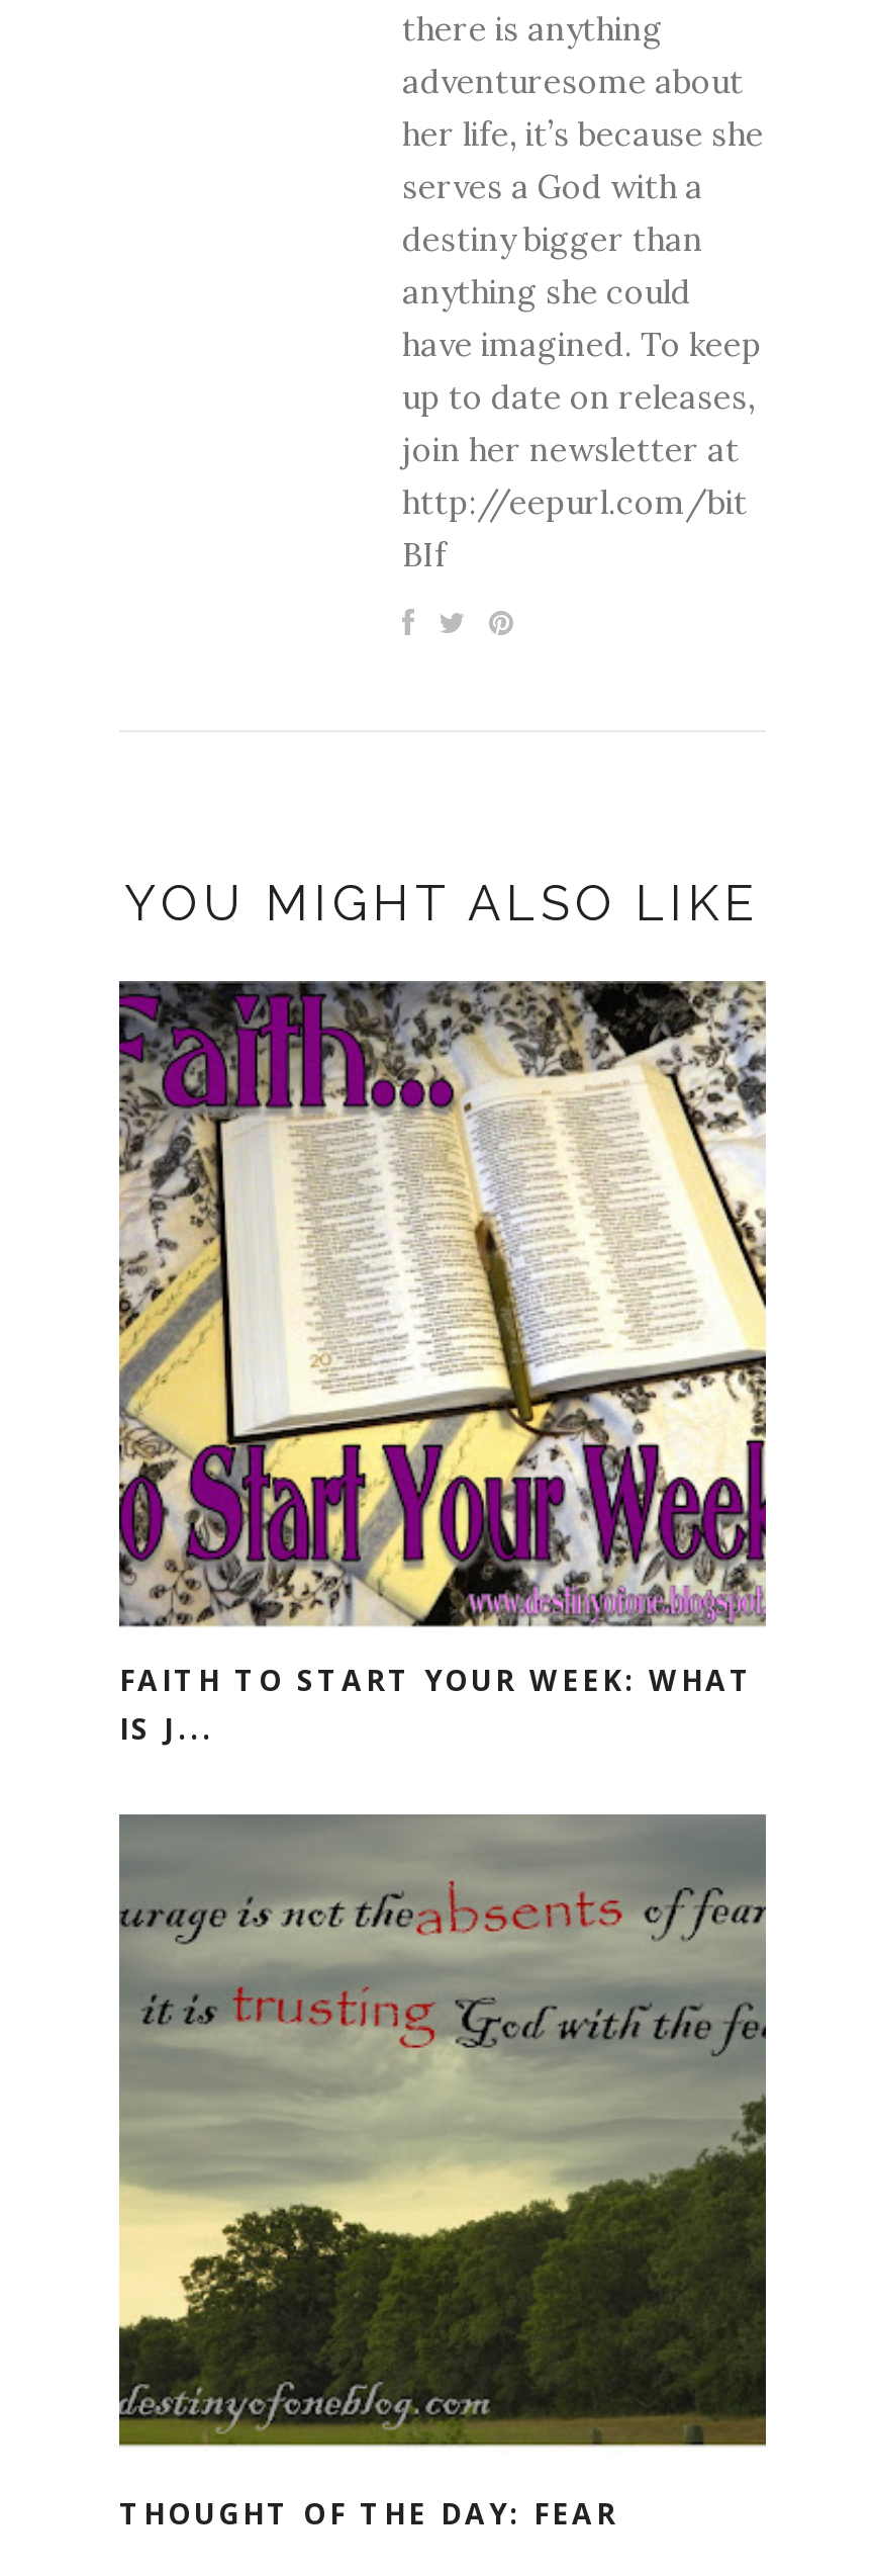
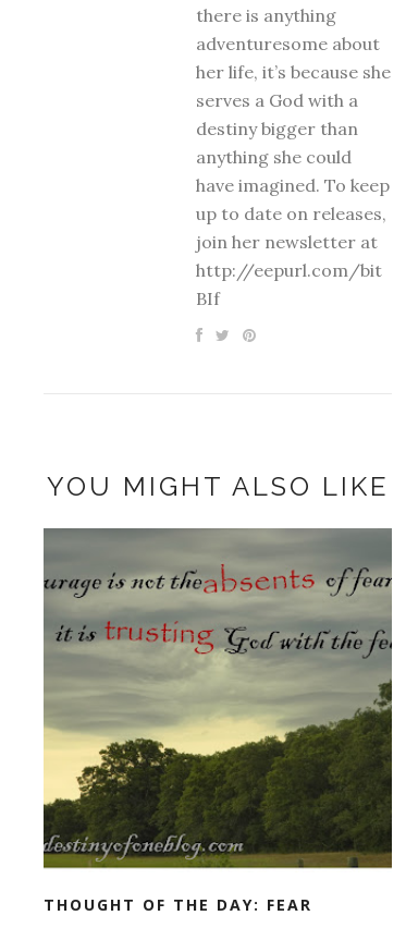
- [image]
- FAITH TO START YOUR WEEK: WHAT
- IS J...
